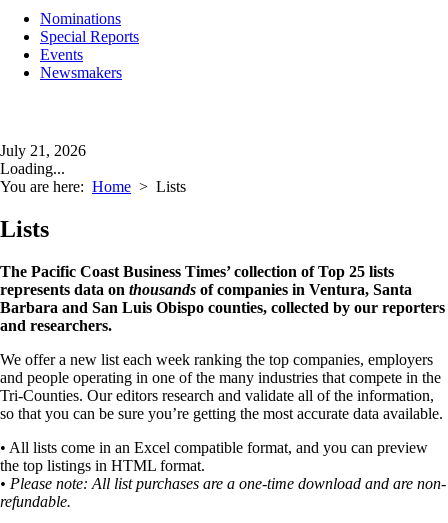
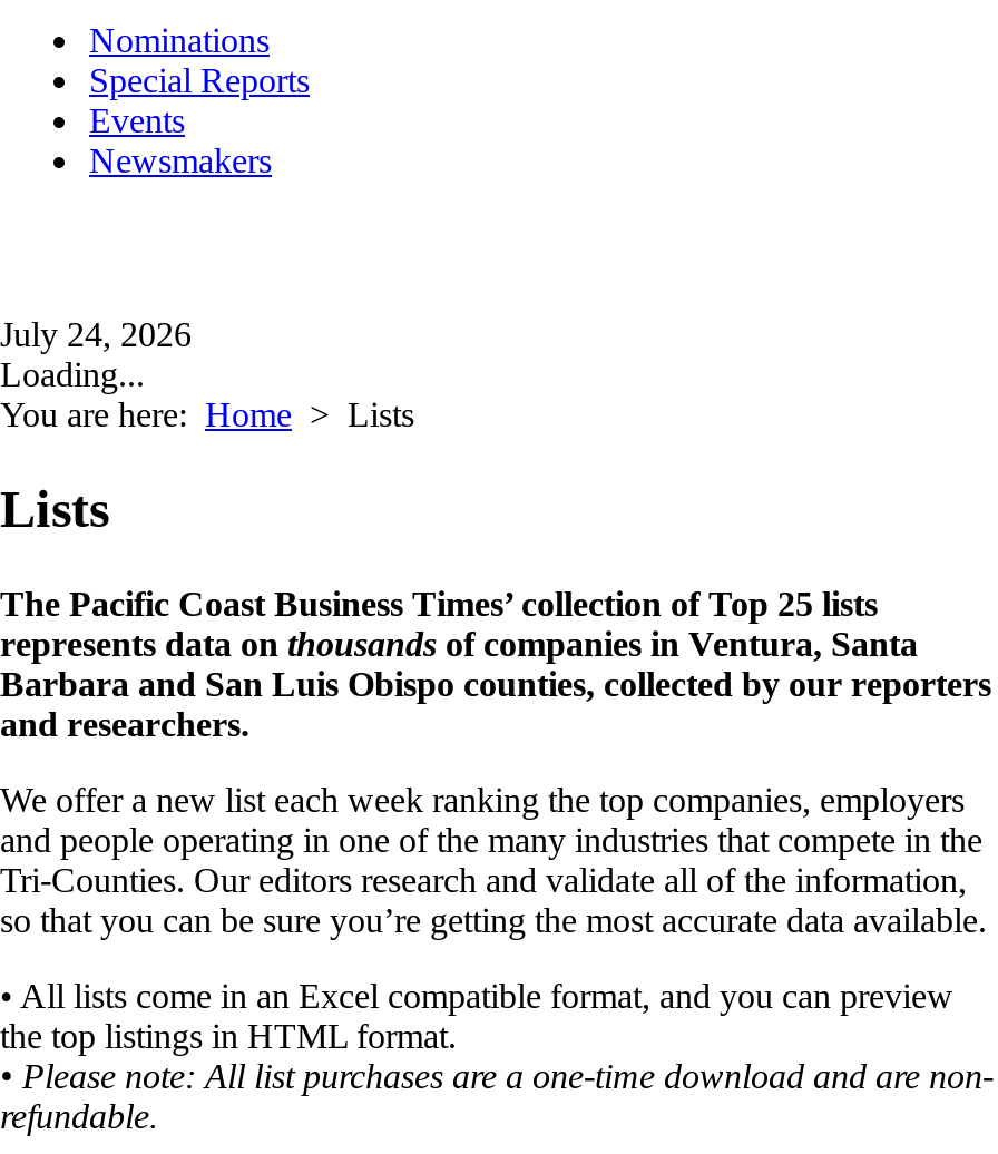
- July 21, 2026
+ July 24, 2026
